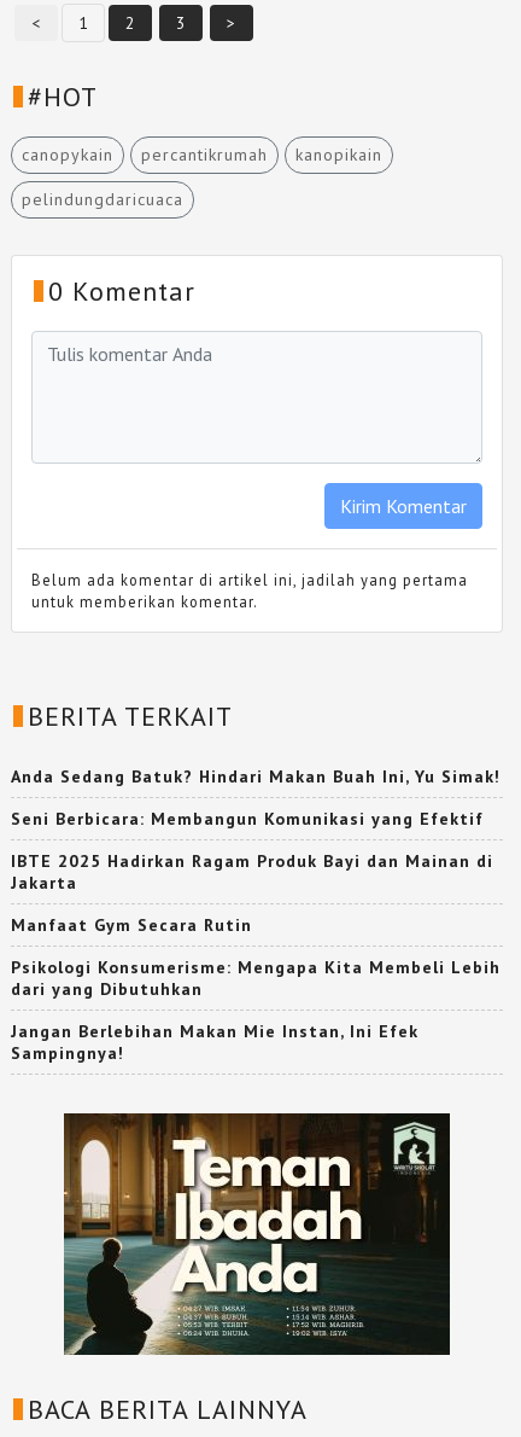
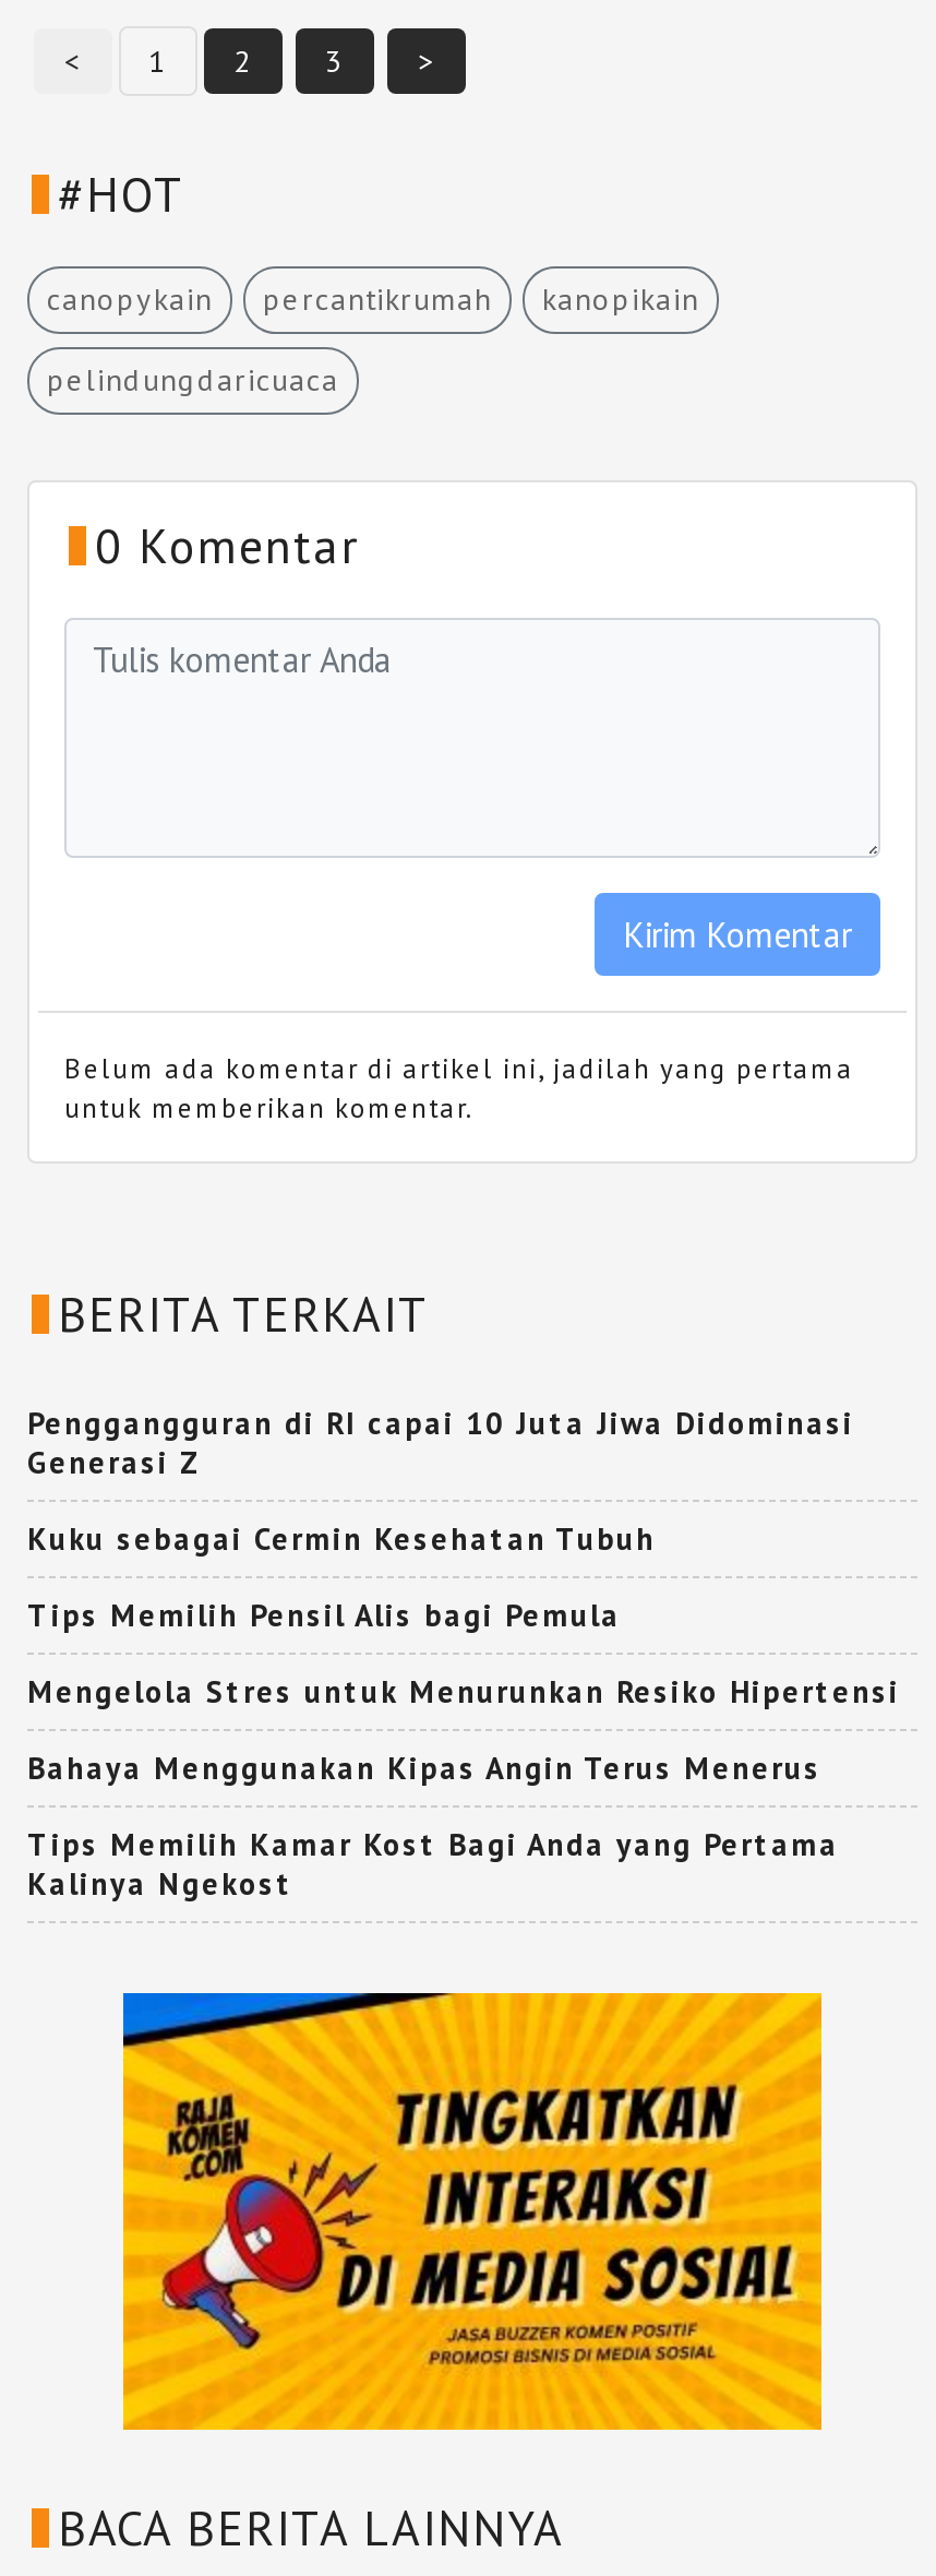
- Anda Sedang Batuk? Hindari Makan Buah Ini, Yu Simak!
+ Penggangguran di RI capai 10 Juta Jiwa Didominasi
+ Generasi Z

- Seni Berbicara: Membangun Komunikasi yang Efektif
+ Kuku sebagai Cermin Kesehatan Tubuh

- IBTE 2025 Hadirkan Ragam Produk Bayi dan Mainan di
- Jakarta
+ Tips Memilih Pensil Alis bagi Pemula

- Manfaat Gym Secara Rutin
+ Mengelola Stres untuk Menurunkan Resiko Hipertensi

- Psikologi Konsumerisme: Mengapa Kita Membeli Lebih
- dari yang Dibutuhkan
+ Bahaya Menggunakan Kipas Angin Terus Menerus

- Jangan Berlebihan Makan Mie Instan, Ini Efek
- Sampingnya!
+ Tips Memilih Kamar Kost Bagi Anda yang Pertama
+ Kalinya Ngekost

- [image]
+ [image]
